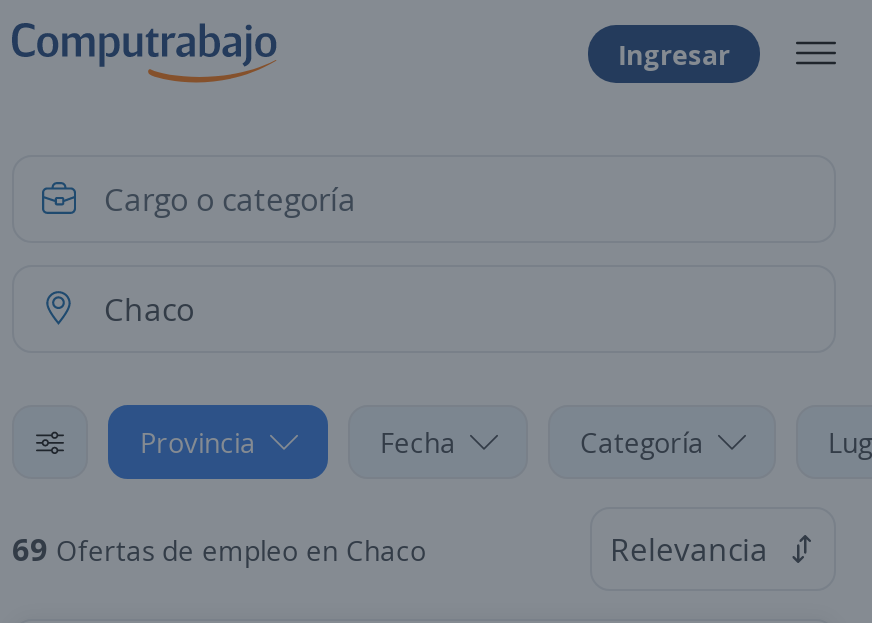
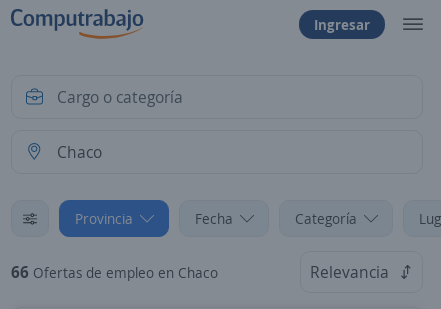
- 69 Ofertas de empleo en Chaco
+ 66 Ofertas de empleo en Chaco
